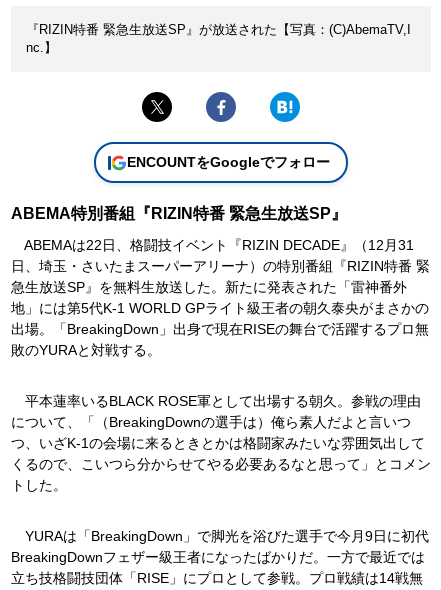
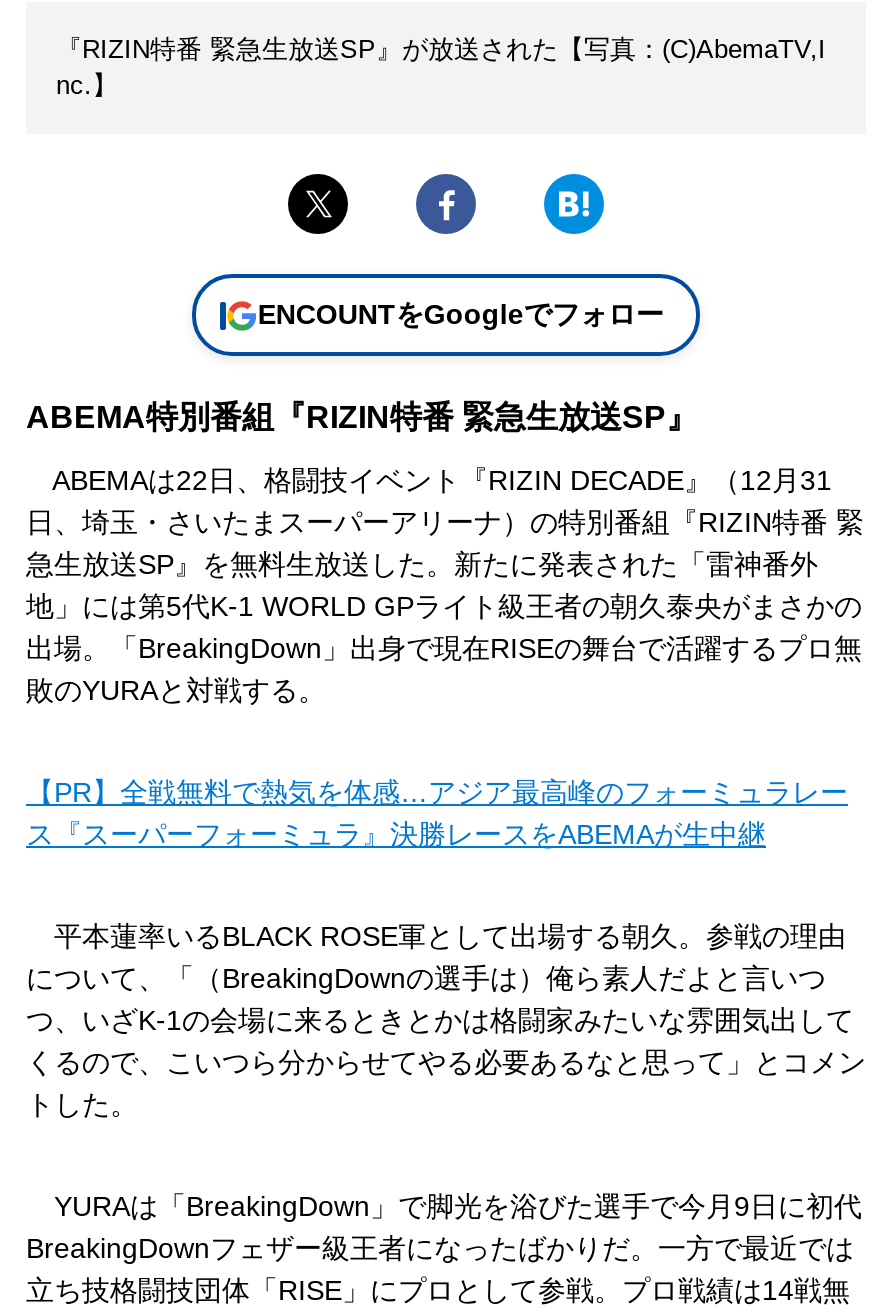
+ 【PR】全戦無料で熱気を体感…アジア最高峰のフォーミュラレー
+ ス『スーパーフォーミュラ』決勝レースをABEMAが生中継
